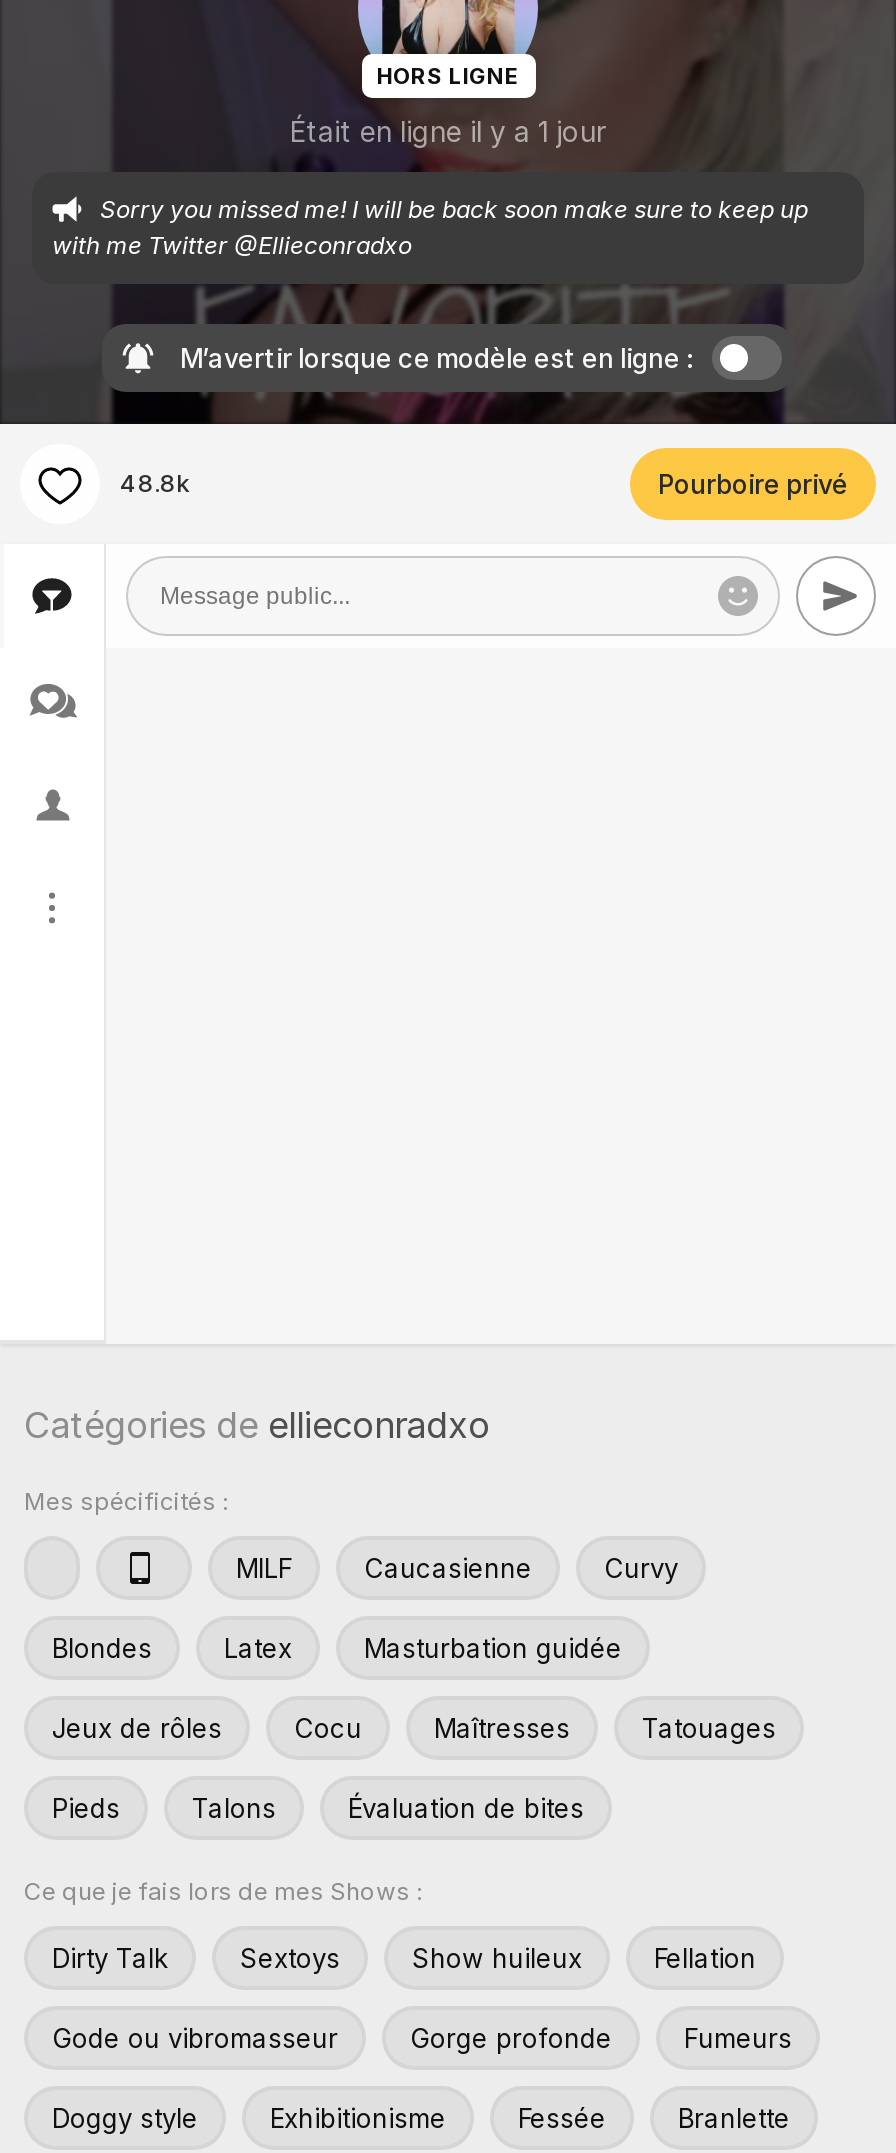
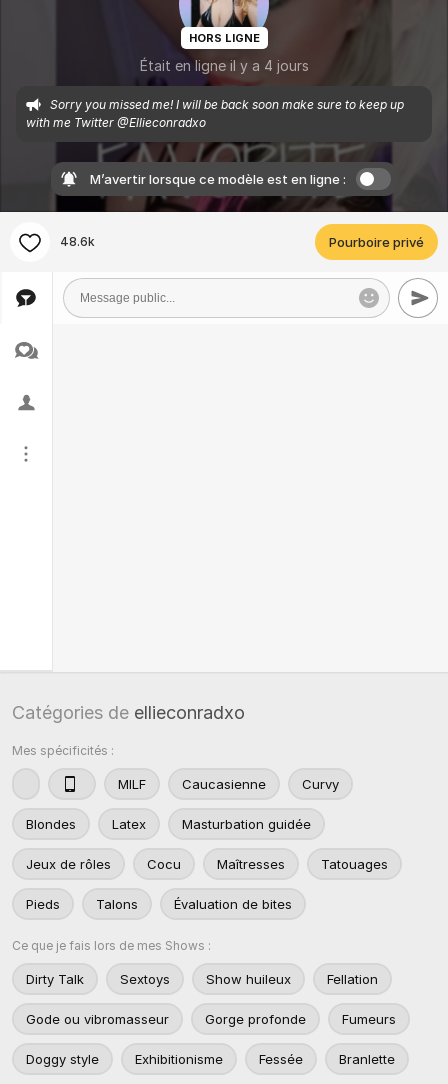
- Était en ligne il y a 1 jour
+ Était en ligne il y a 4 jours

- 48.8k
+ 48.6k
